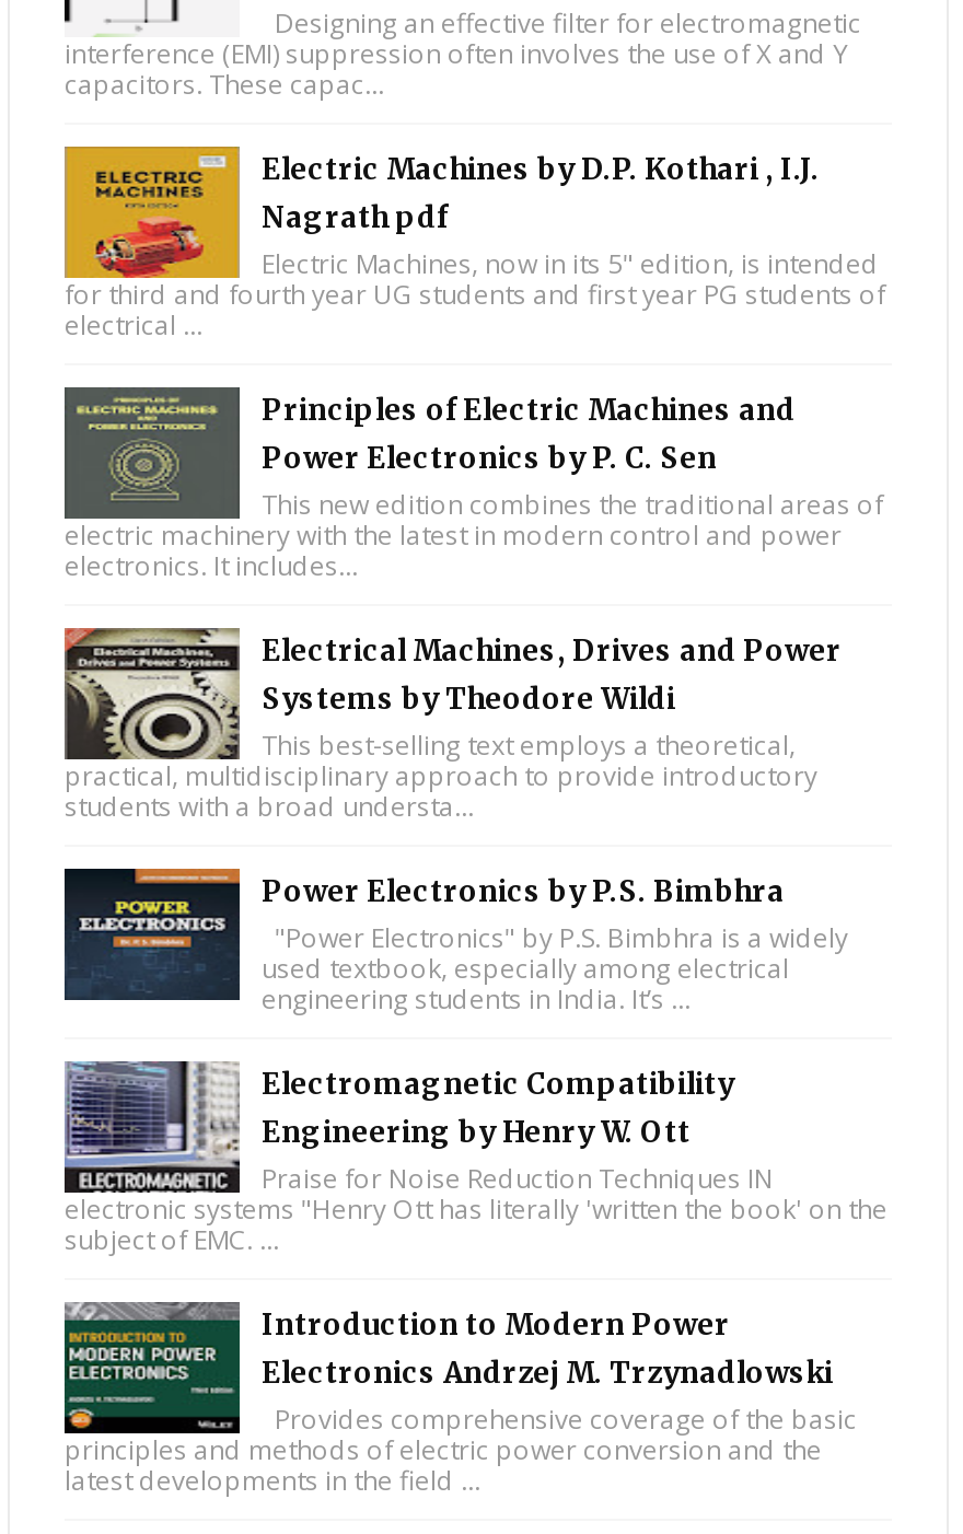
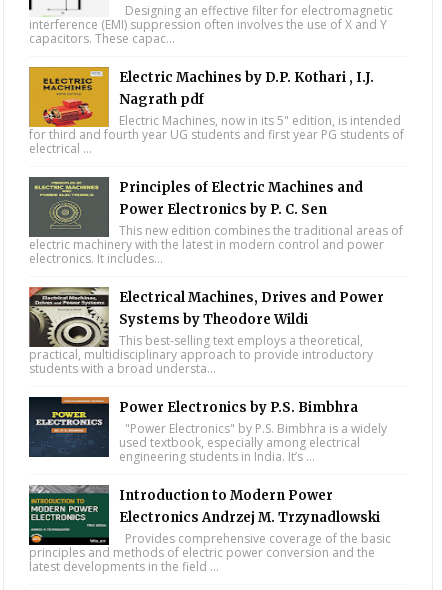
- [image]
- Electromagnetic Compatibility
- Engineering by Henry W. Ott
- Praise for Noise Reduction Techniques IN
- electronic systems "Henry Ott has literally 'written the book' on the
- subject of EMC. ...
